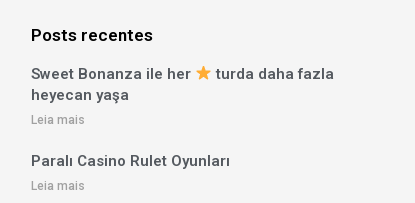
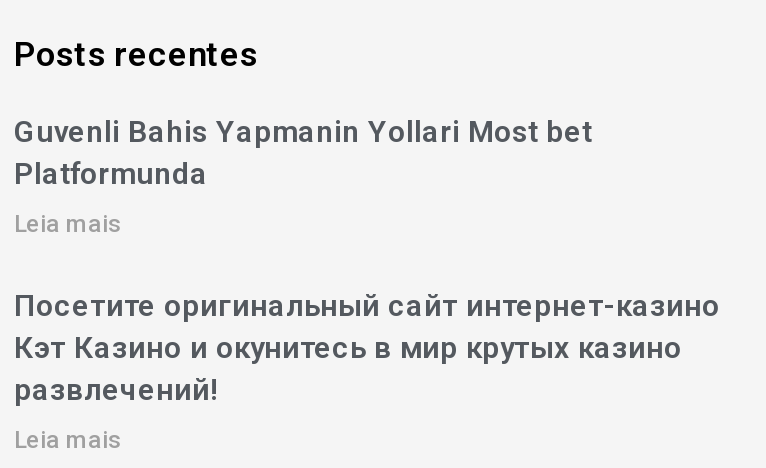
- Sweet Bonanza ile her
- turda daha fazla
- heyecan yaşa
+ Guvenli Bahis Yapmanin Yollari Most bet
+ Platformunda

- Paralı Casino Rulet Oyunları
+ Посетите оригинальный сайт интернет-казино
+ Кэт Казино и окунитесь в мир крутых казино
+ развлечений!
